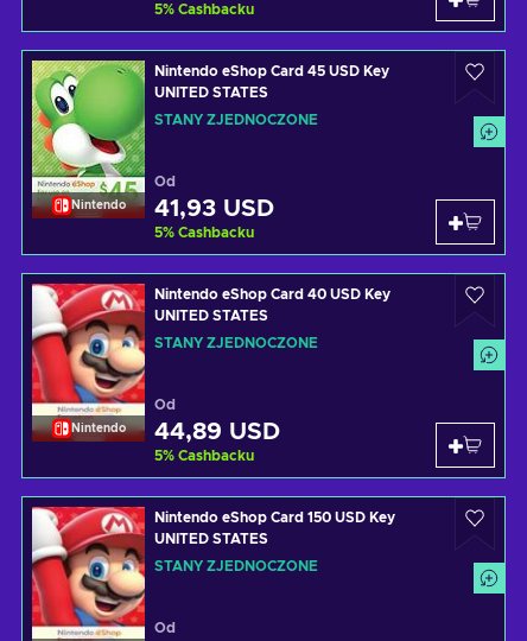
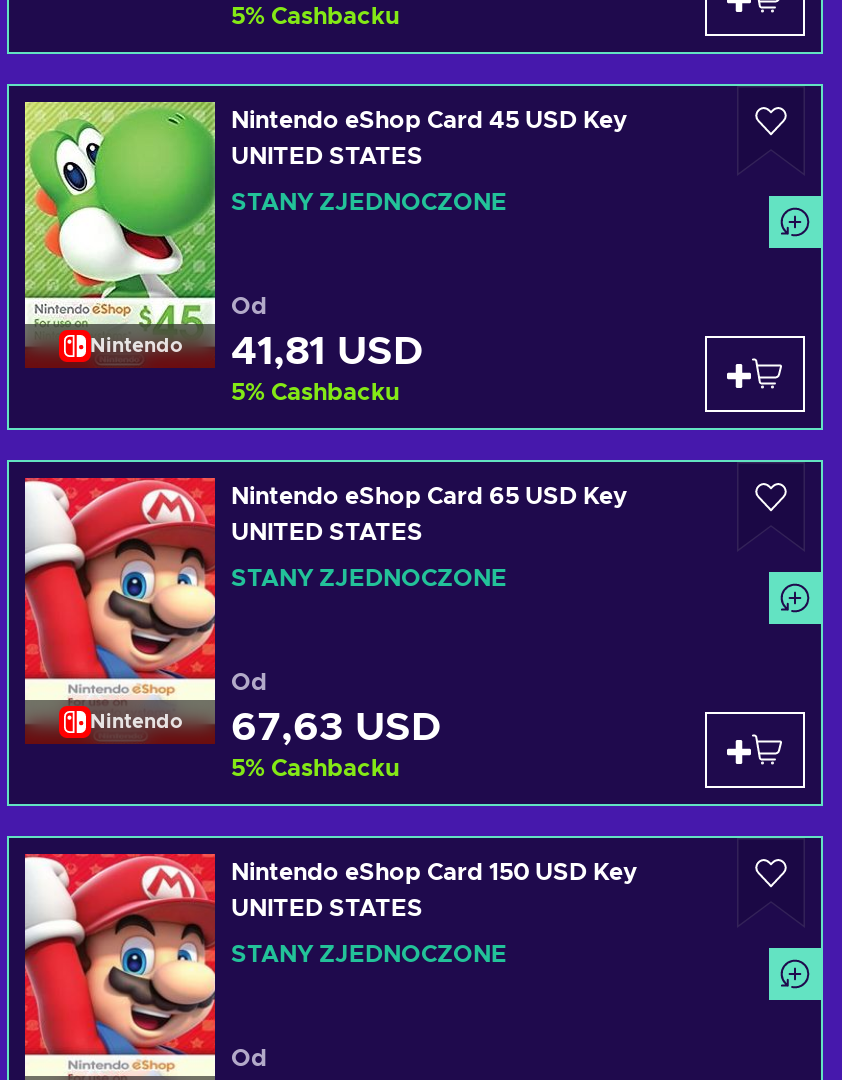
- 41,93 USD
+ 41,81 USD

- Nintendo eShop Card 40 USD Key
+ Nintendo eShop Card 65 USD Key

- 44,89 USD
+ 67,63 USD
